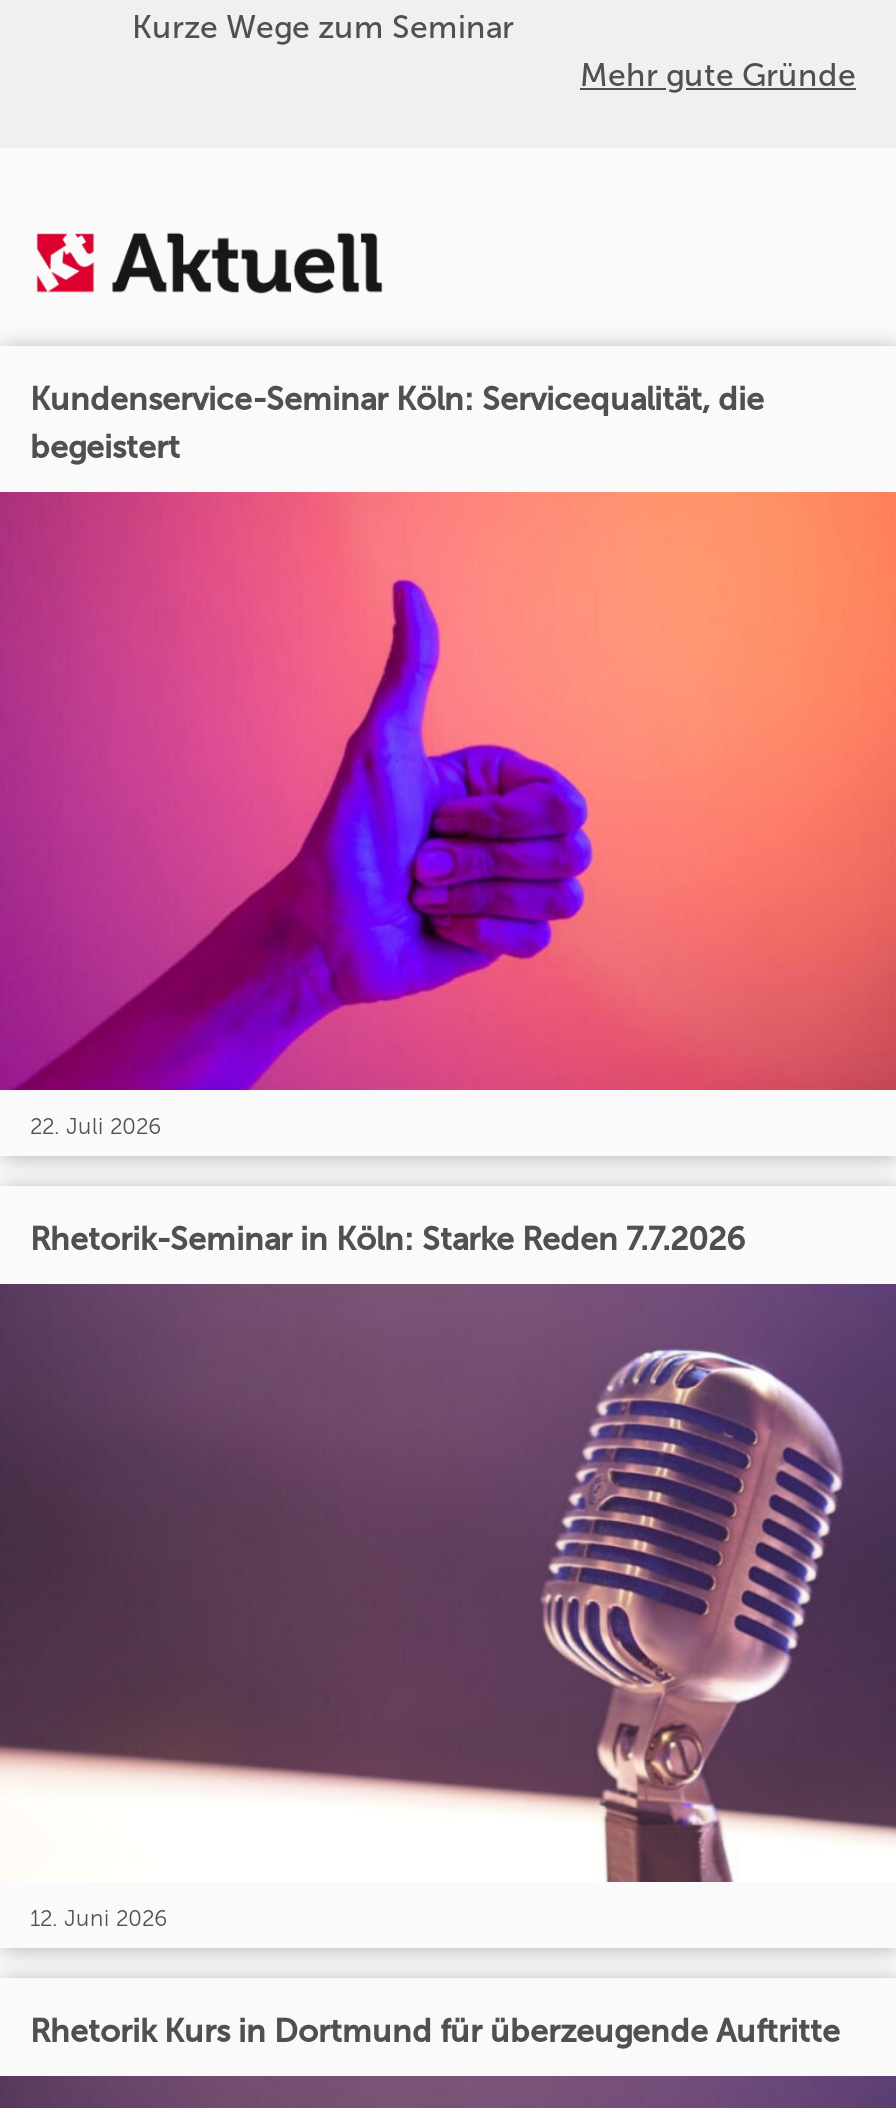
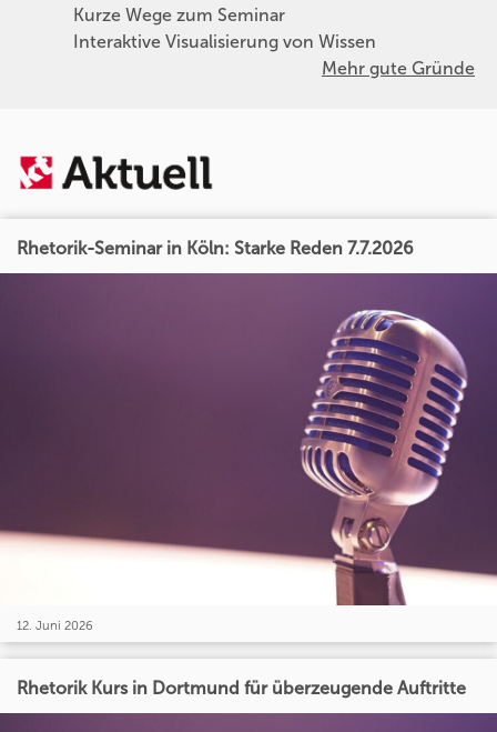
+ Interaktive Visualisierung von Wissen

moved down: Mehr gute Gründe

- Kundenservice-Seminar Köln: Servicequalität, die
- begeistert

- [image]
- 22. Juli 2026
